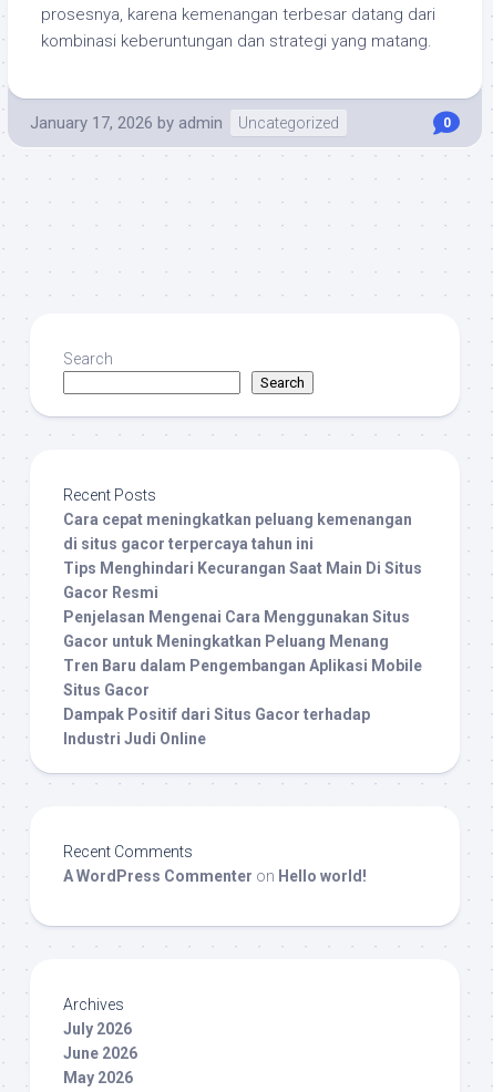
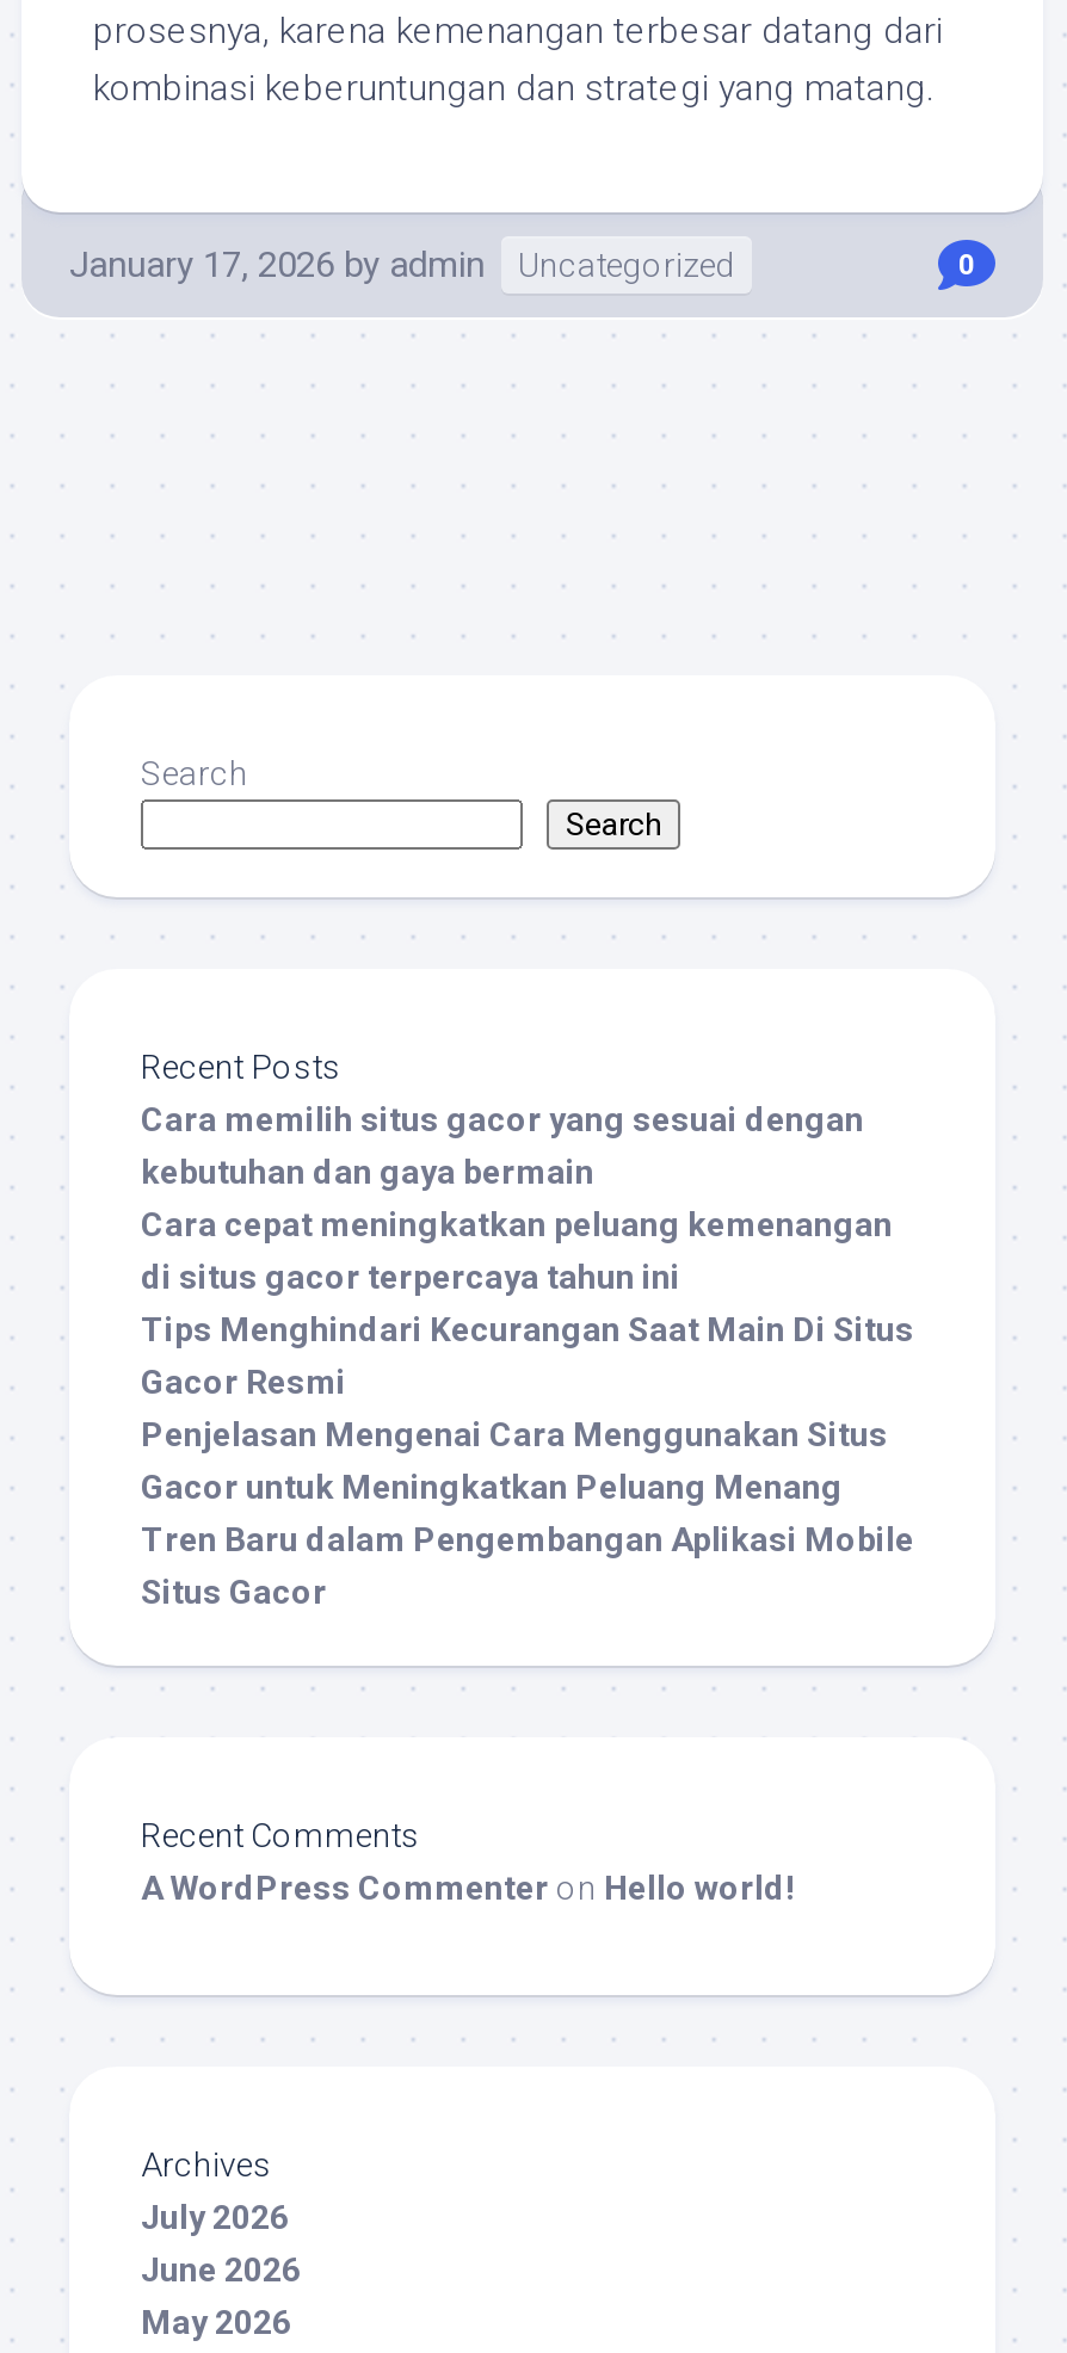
+ Cara memilih situs gacor yang sesuai dengan
+ kebutuhan dan gaya bermain

moved down: Cara cepat meningkatkan peluang kemenangan | di situs gacor terpercaya tahun ini | Tips Menghindari Kecurangan Saat Main Di Situs | Gacor Resmi | Penjelasan Mengenai Cara Menggunakan Situs | Gacor untuk Meningkatkan Peluang Menang | Tren Baru dalam Pengembangan Aplikasi Mobile | Situs Gacor

- Dampak Positif dari Situs Gacor terhadap
- Industri Judi Online
